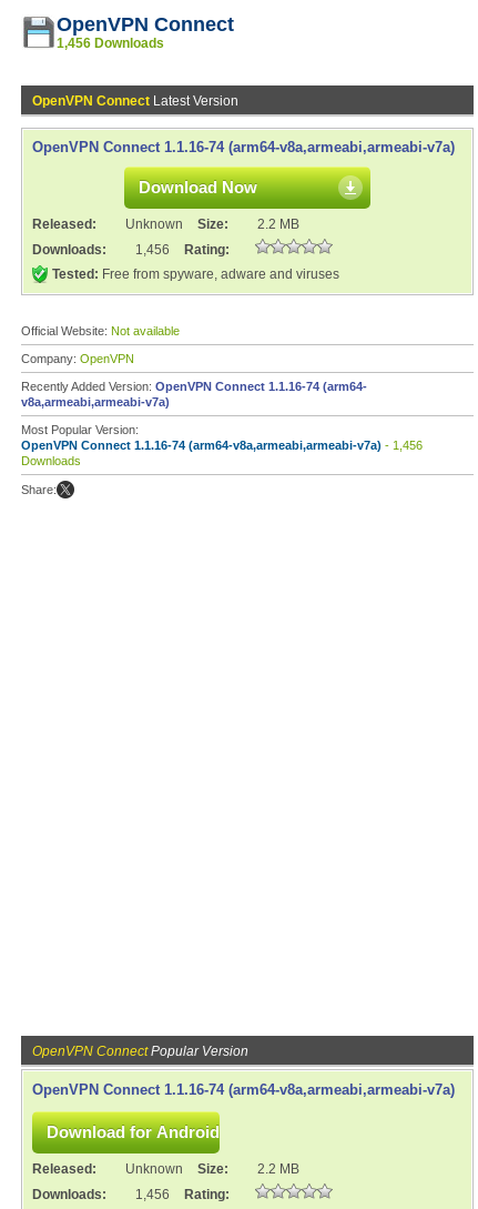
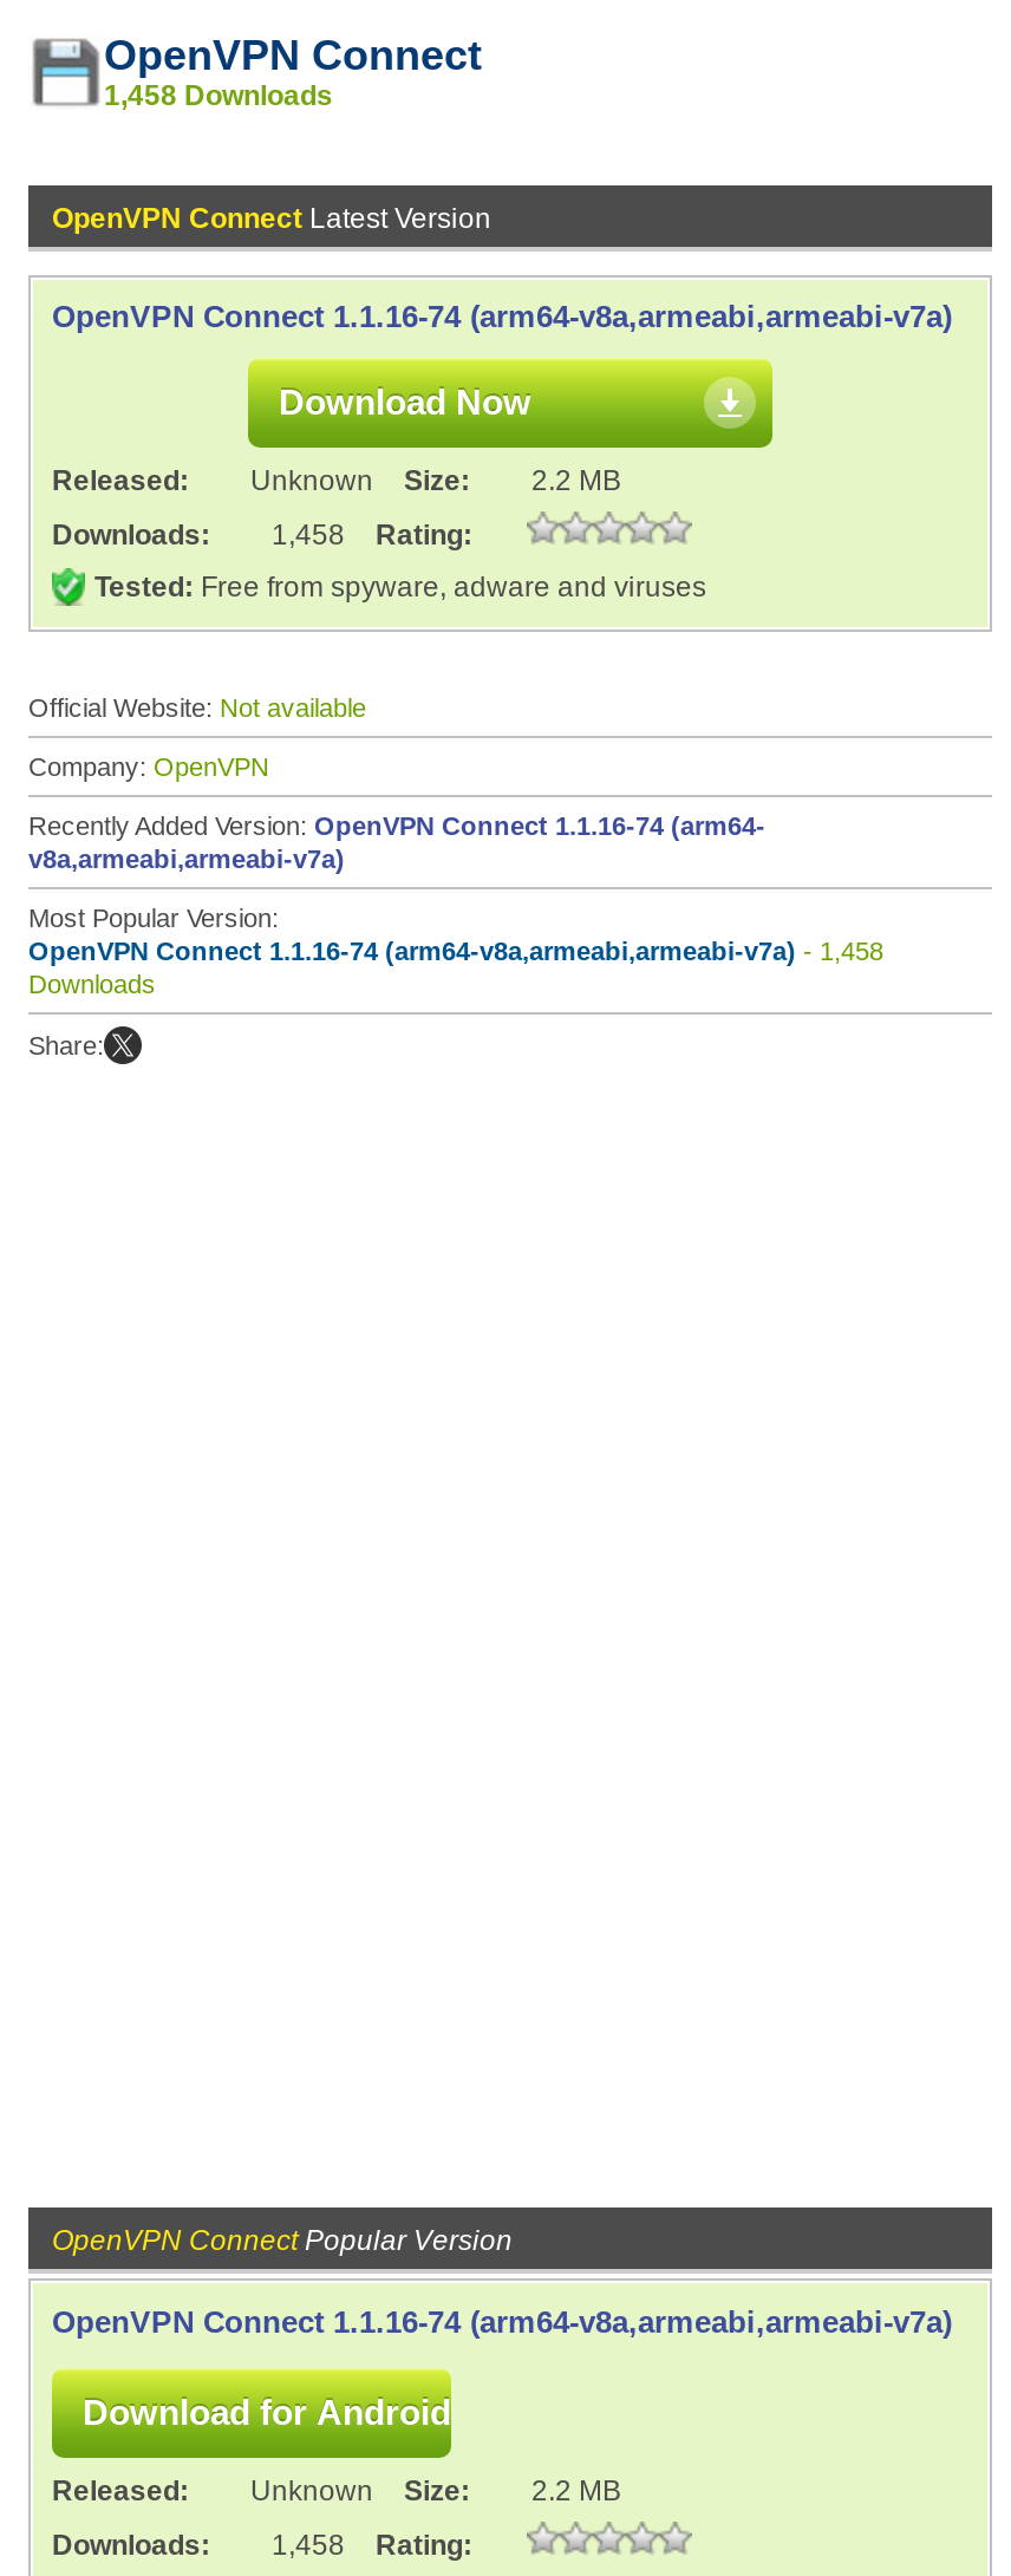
- 1,456 Downloads
+ 1,458 Downloads

- Downloads: 1,456 Rating:
+ Downloads: 1,458 Rating:

- OpenVPN Connect 1.1.16-74 (arm64-v8a,armeabi,armeabi-v7a) - 1,456
+ OpenVPN Connect 1.1.16-74 (arm64-v8a,armeabi,armeabi-v7a) - 1,458

- Downloads: 1,456 Rating:
+ Downloads: 1,458 Rating:
